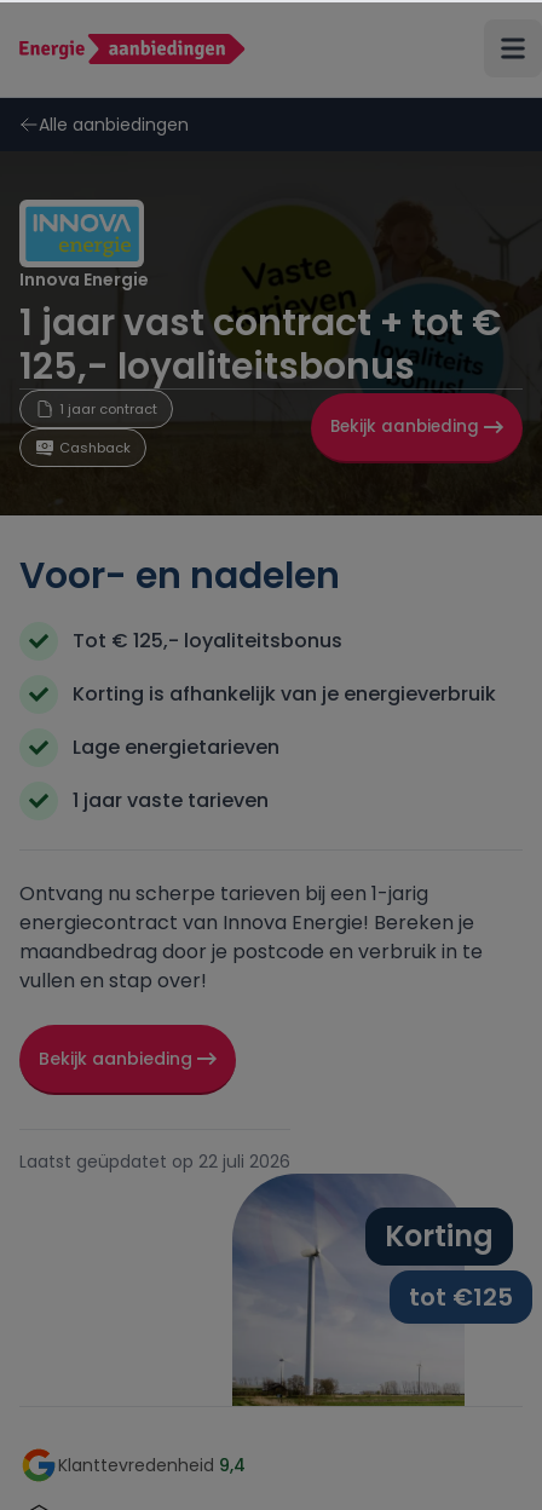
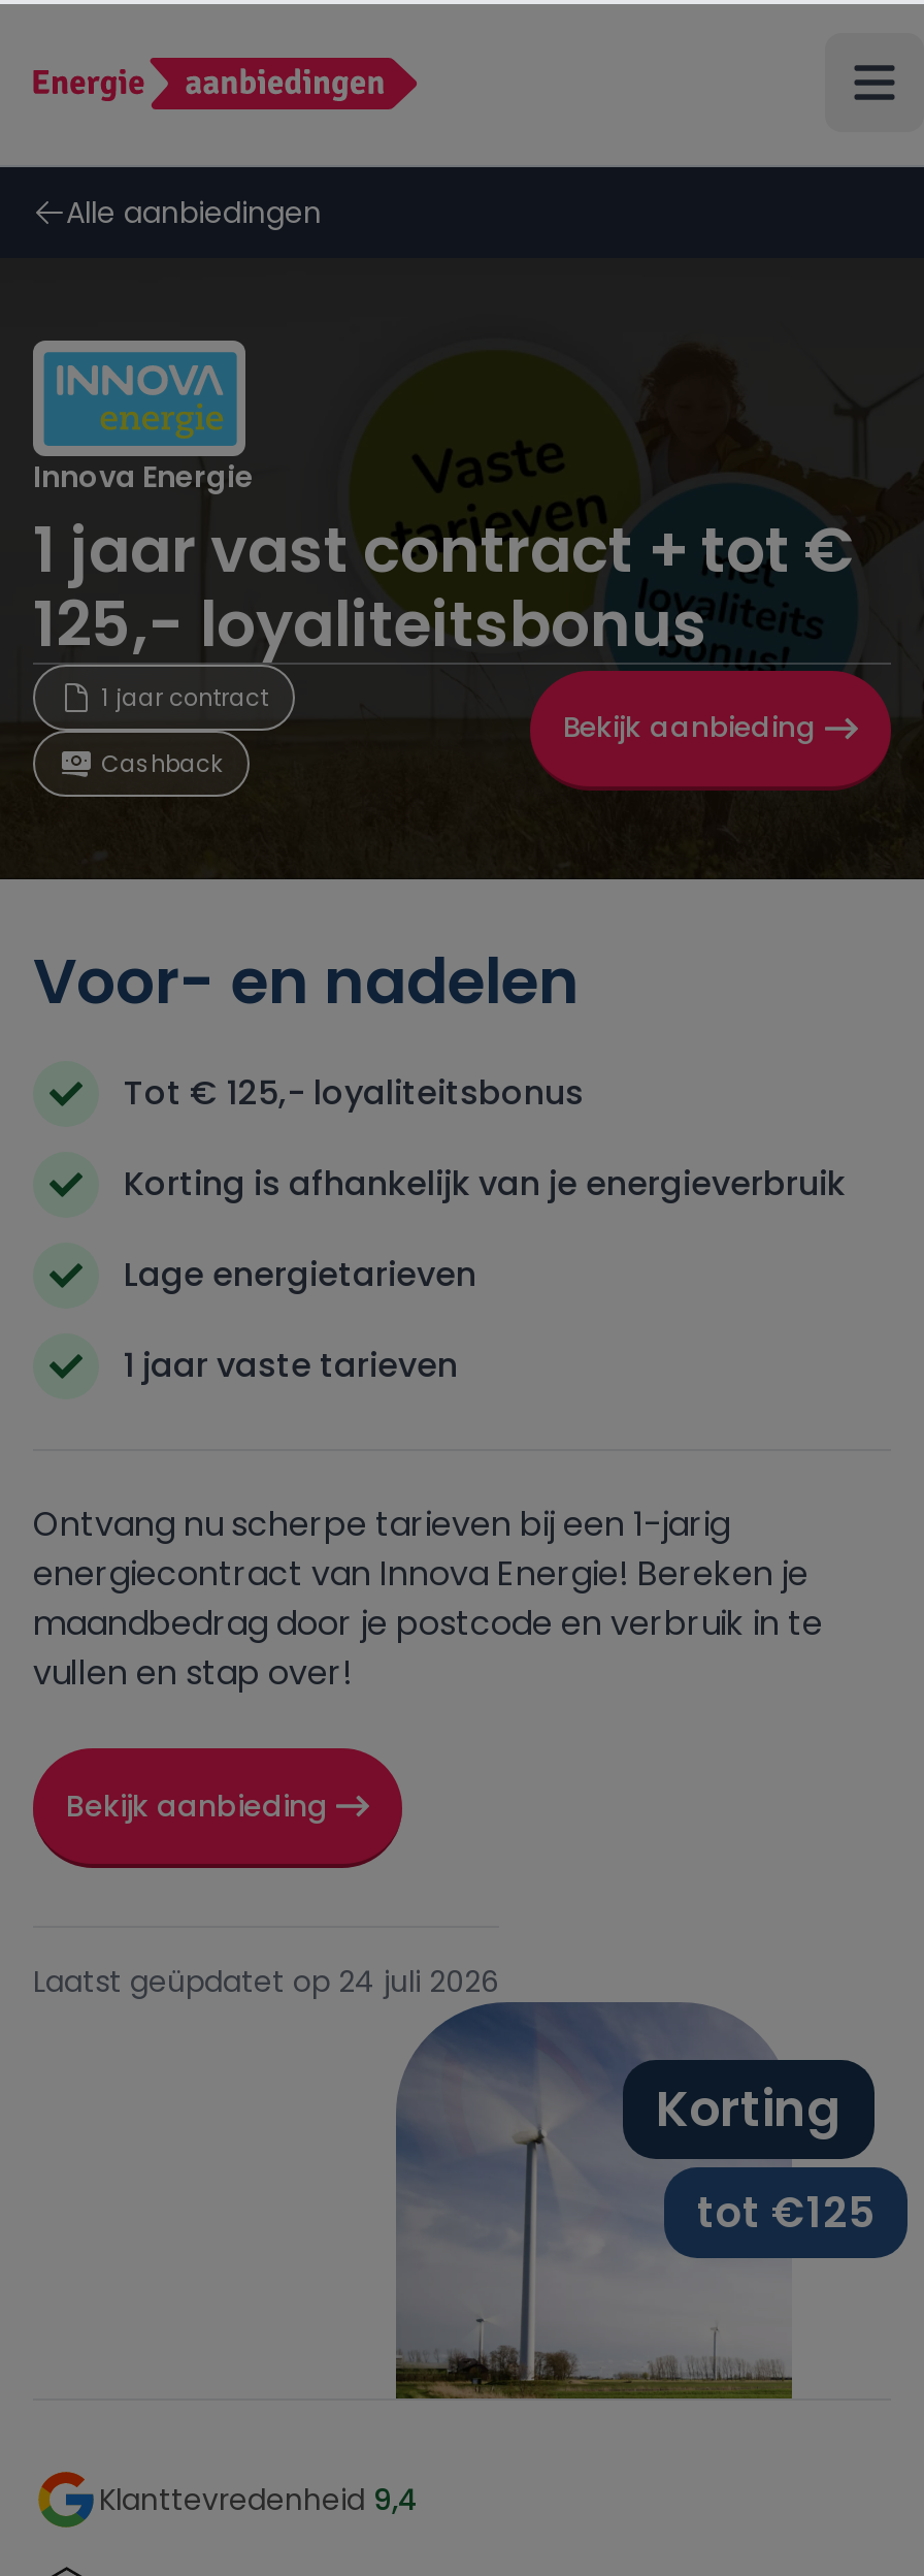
- Laatst geüpdatet op 22 juli 2026
+ Laatst geüpdatet op 24 juli 2026
